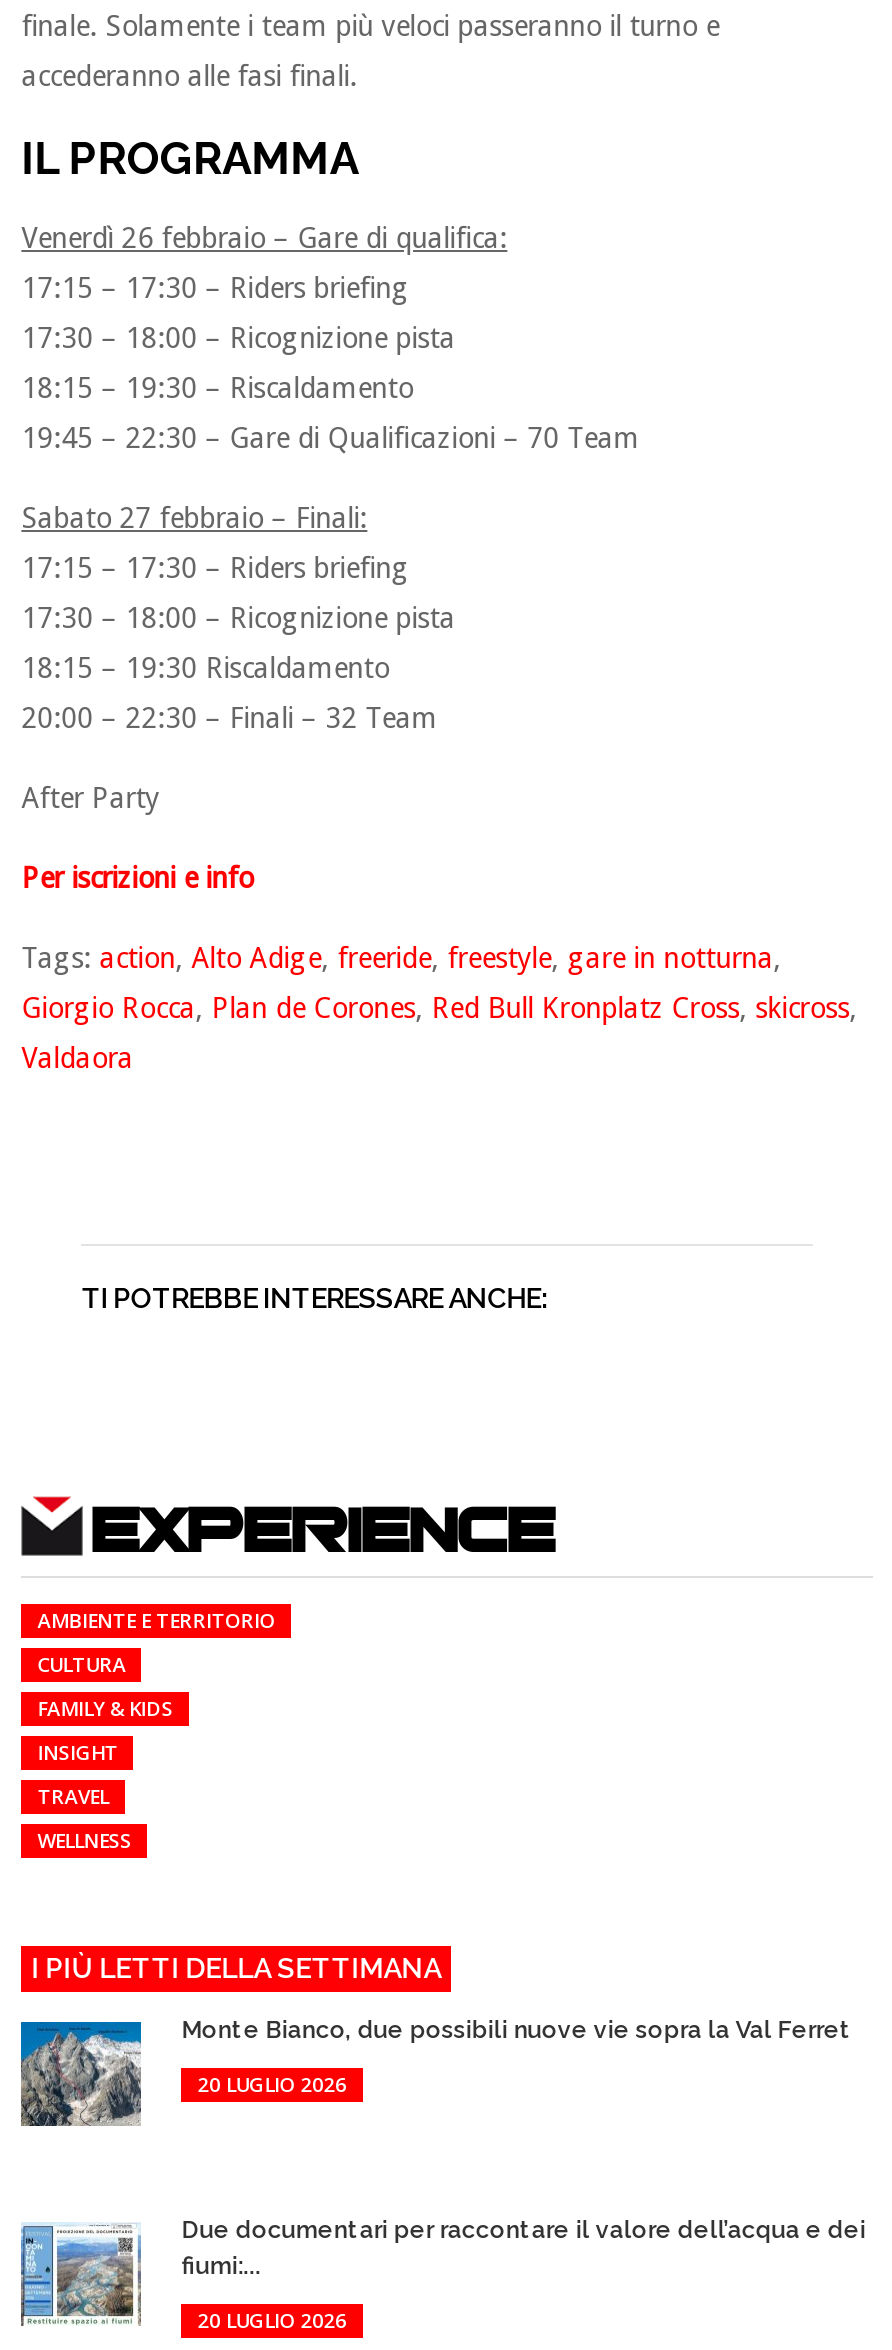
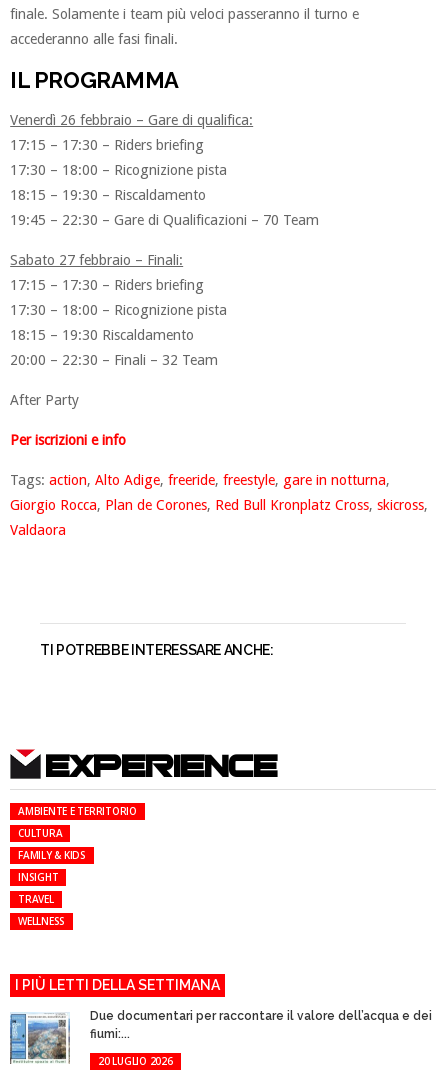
- [image]
- Monte Bianco, due possibili nuove vie sopra la Val Ferret
- 20 LUGLIO 2026
